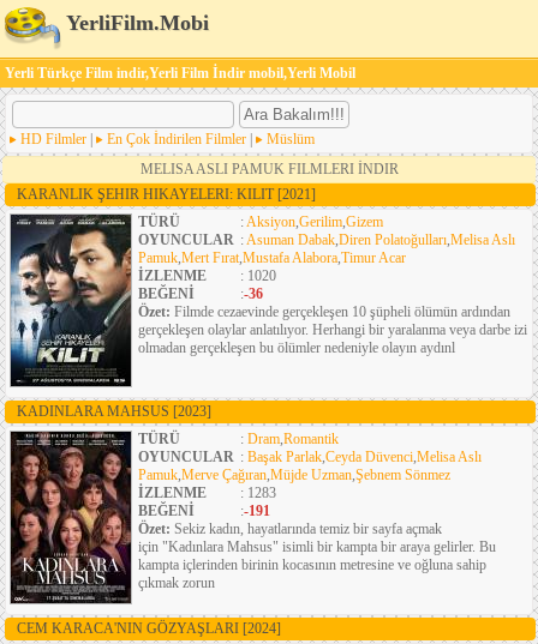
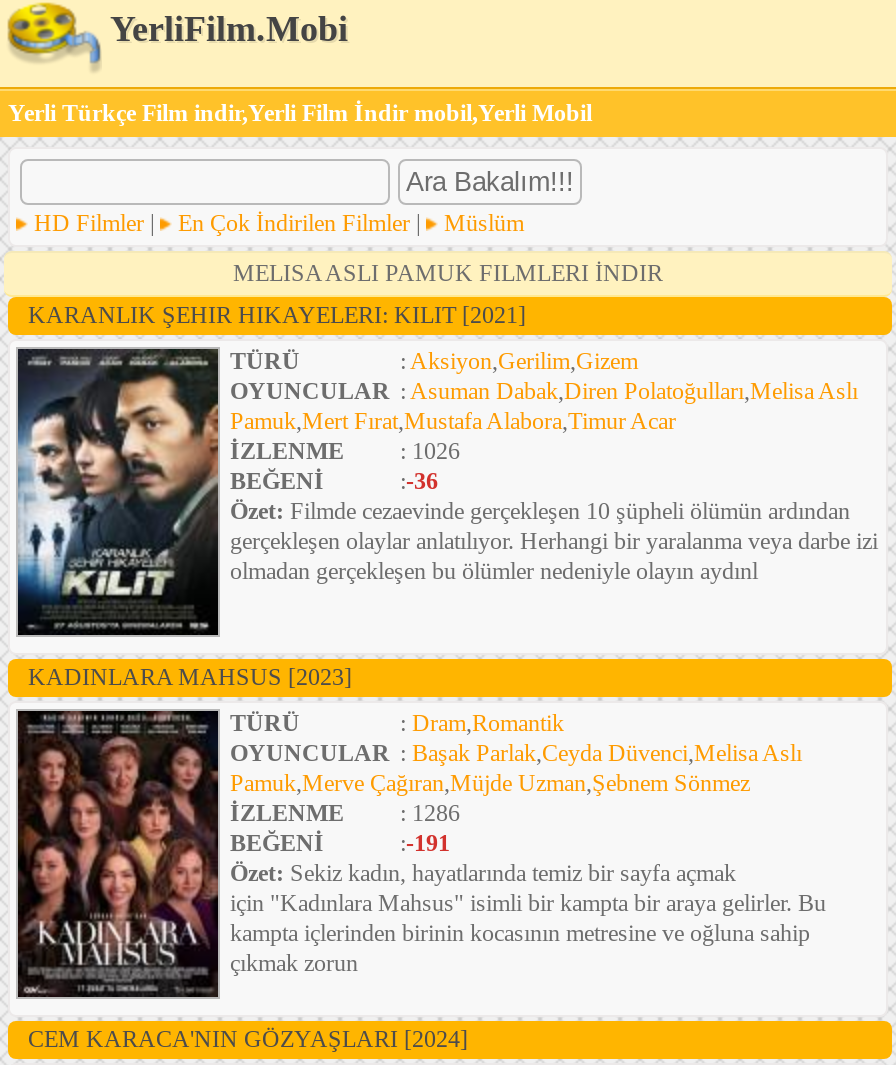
- İZLENME : 1020
+ İZLENME : 1026

- İZLENME : 1283
+ İZLENME : 1286
